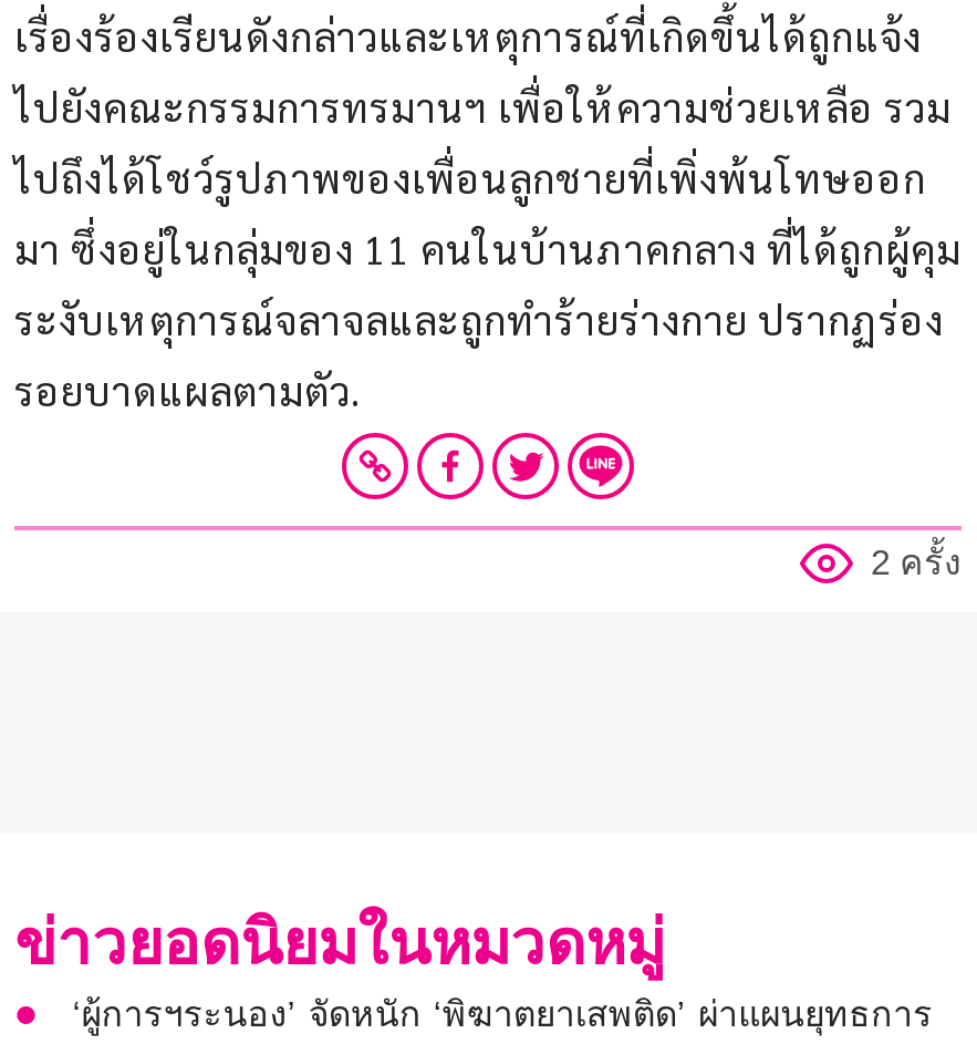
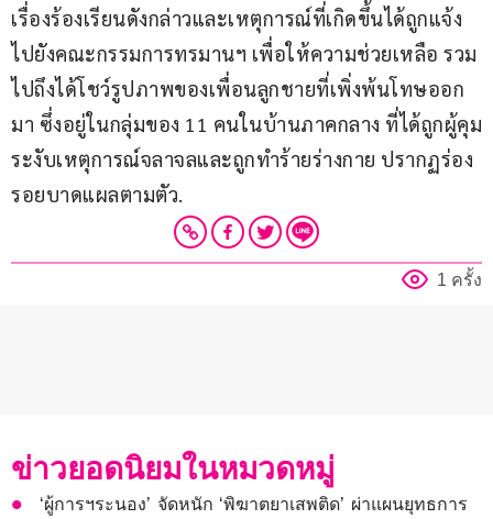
- 2 ครั้ง
+ 1 ครั้ง
